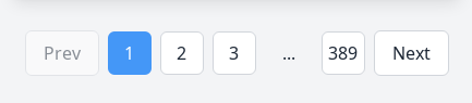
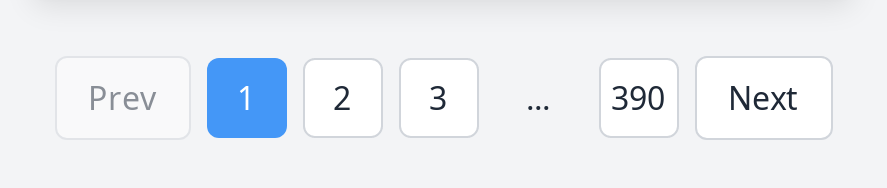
- 389
+ 390
